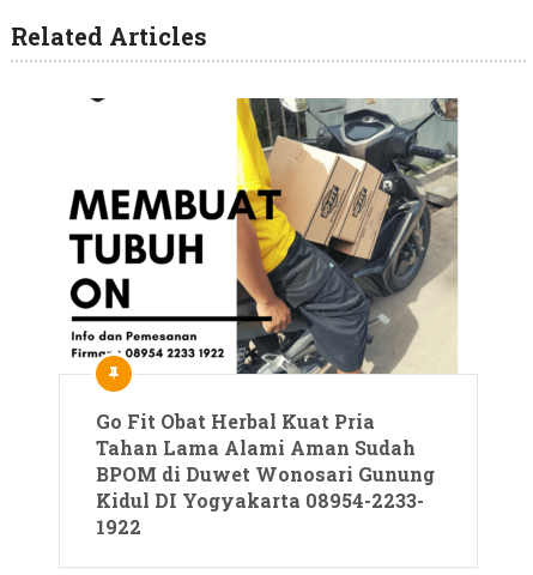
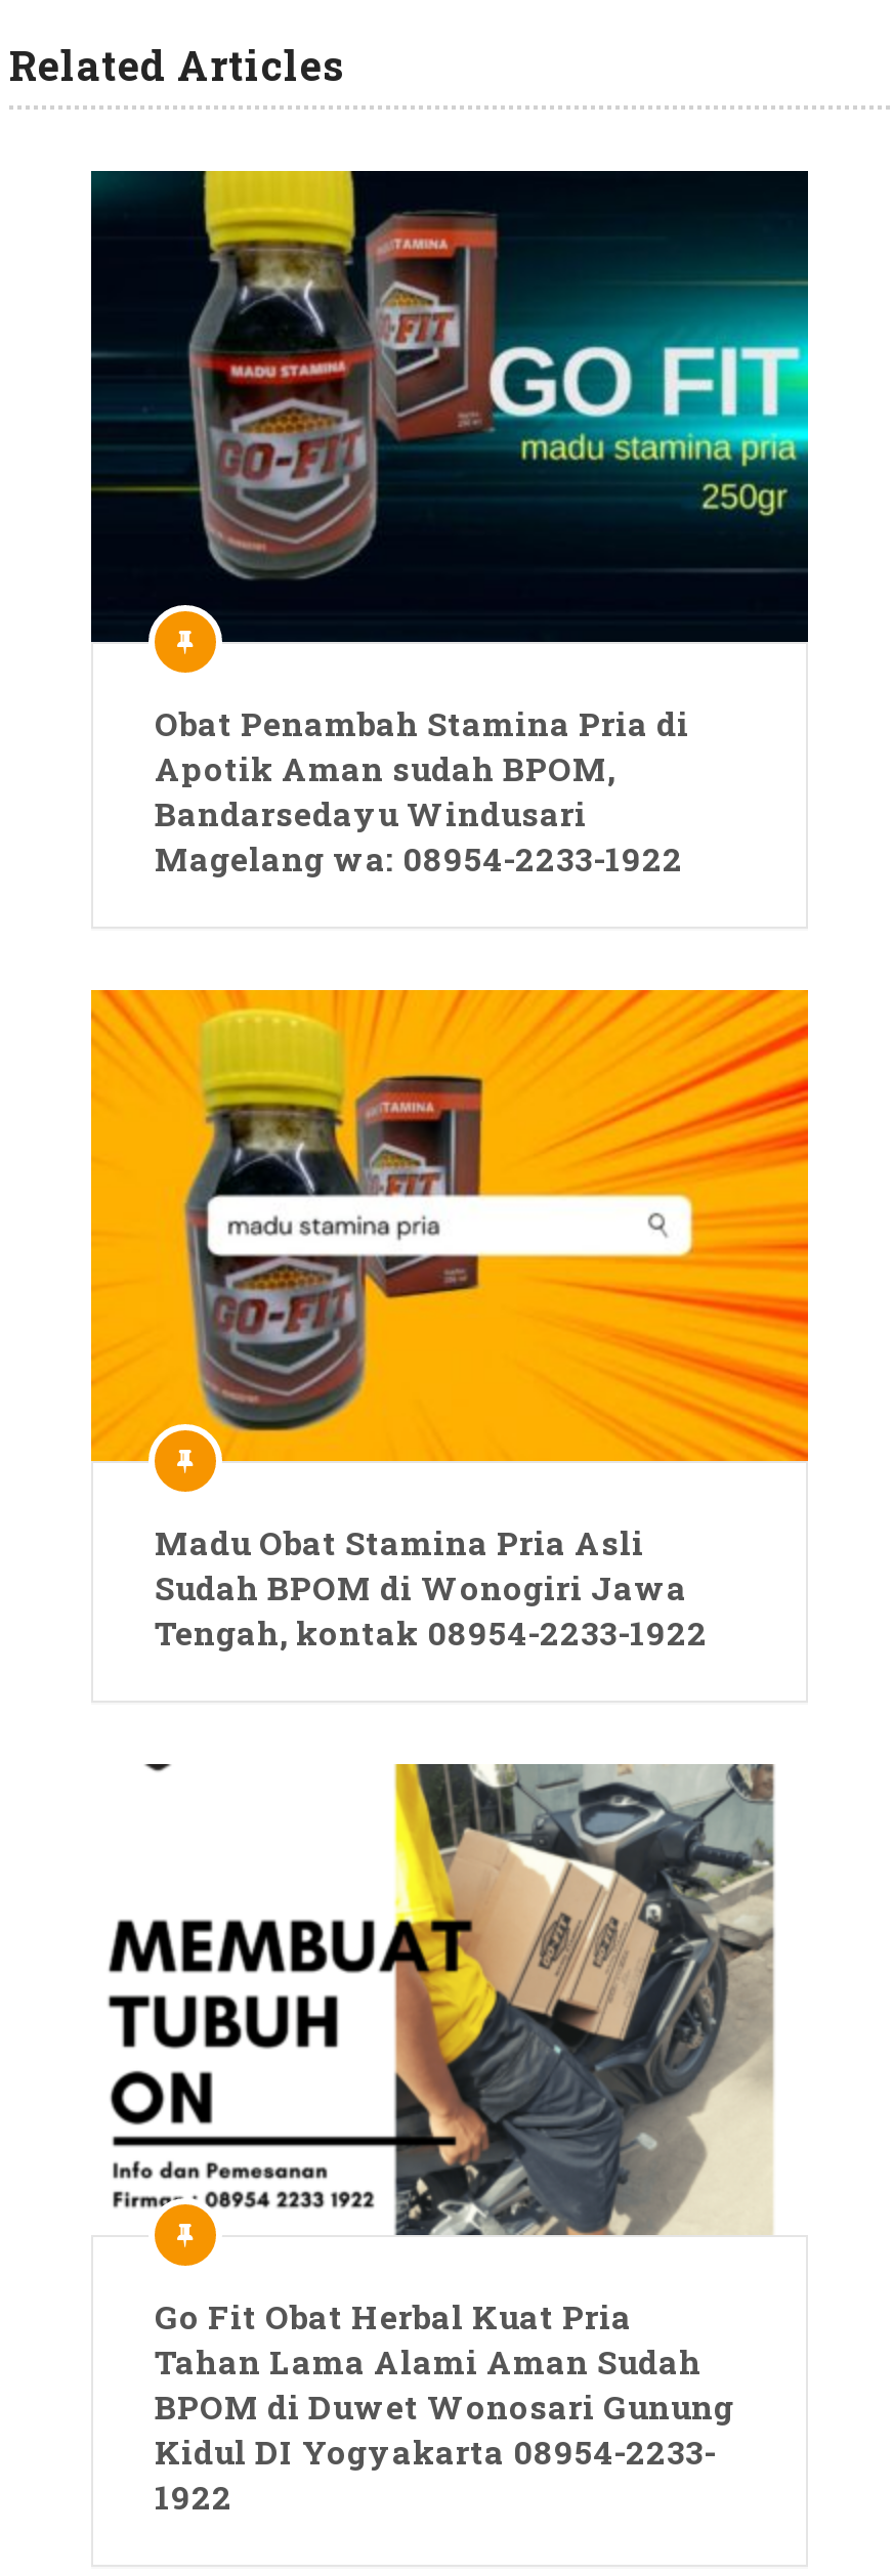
+ [image]
+ Obat Penambah Stamina Pria di
+ Apotik Aman sudah BPOM,
+ Bandarsedayu Windusari
+ Magelang wa: 08954-2233-1922

+ [image]
+ Madu Obat Stamina Pria Asli
+ Sudah BPOM di Wonogiri Jawa
+ Tengah, kontak 08954-2233-1922
